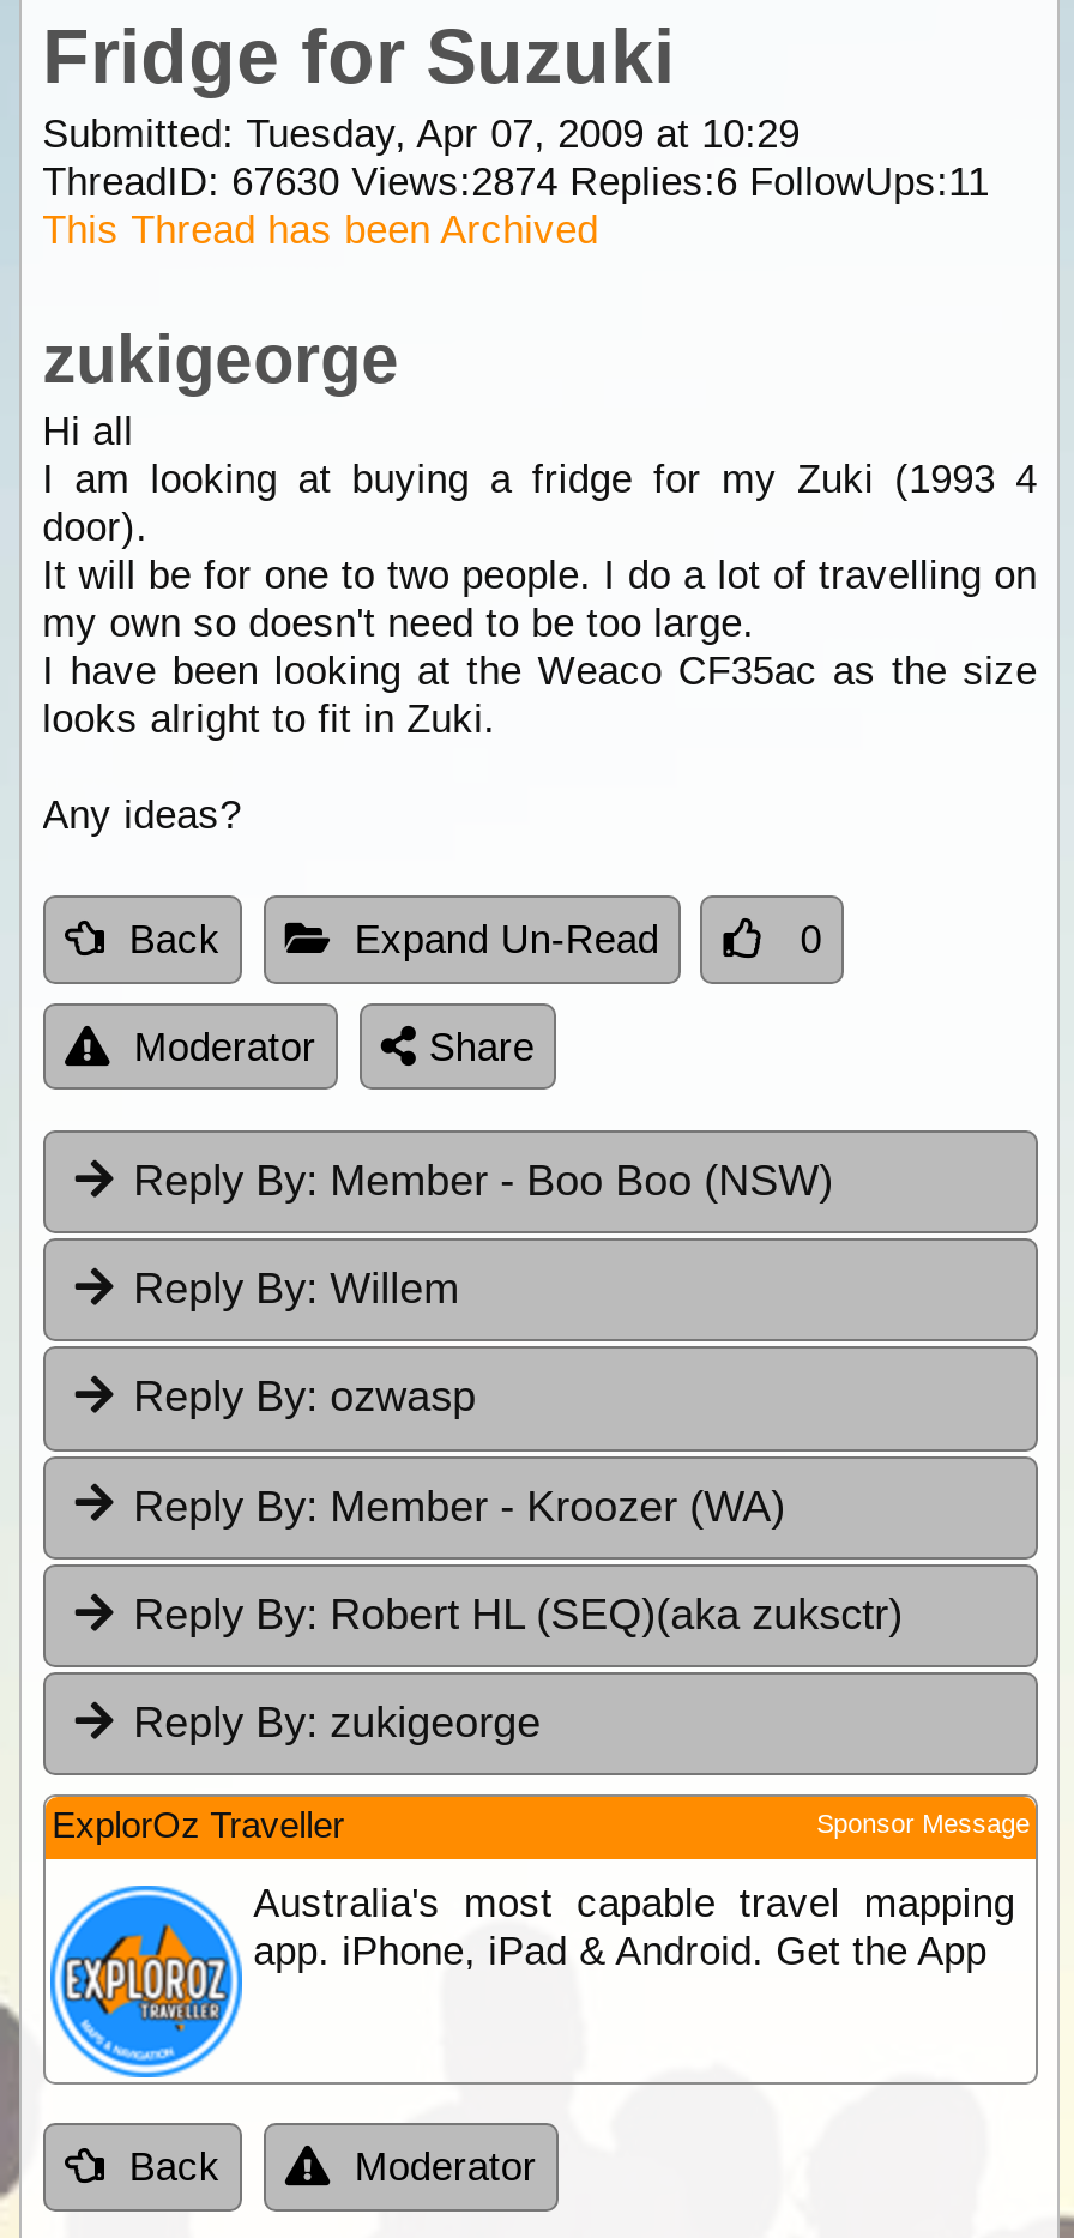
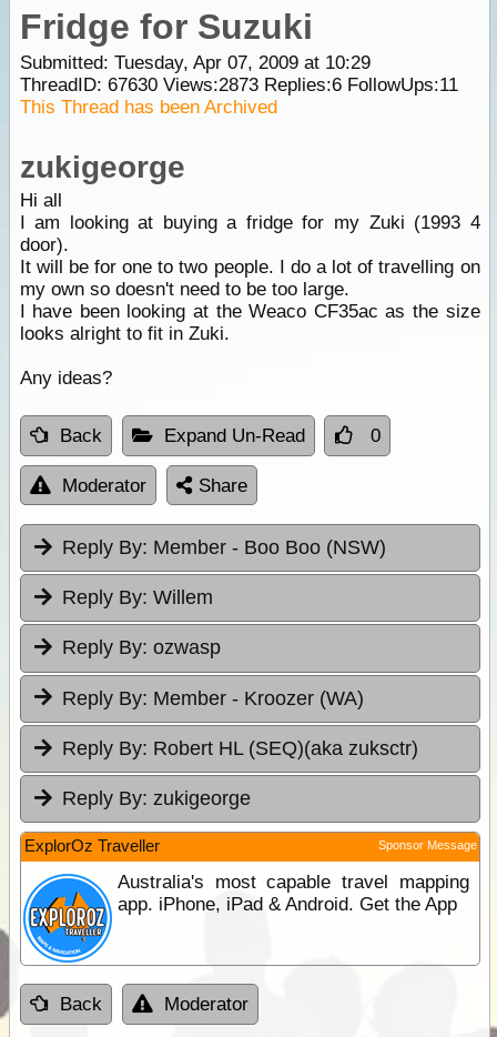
- ThreadID: 67630 Views:2874 Replies:6 FollowUps:11
+ ThreadID: 67630 Views:2873 Replies:6 FollowUps:11
